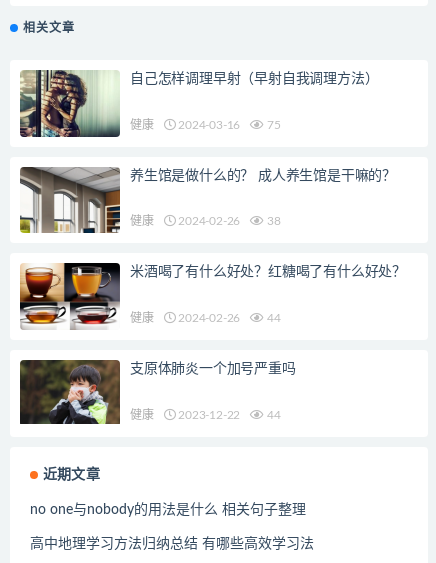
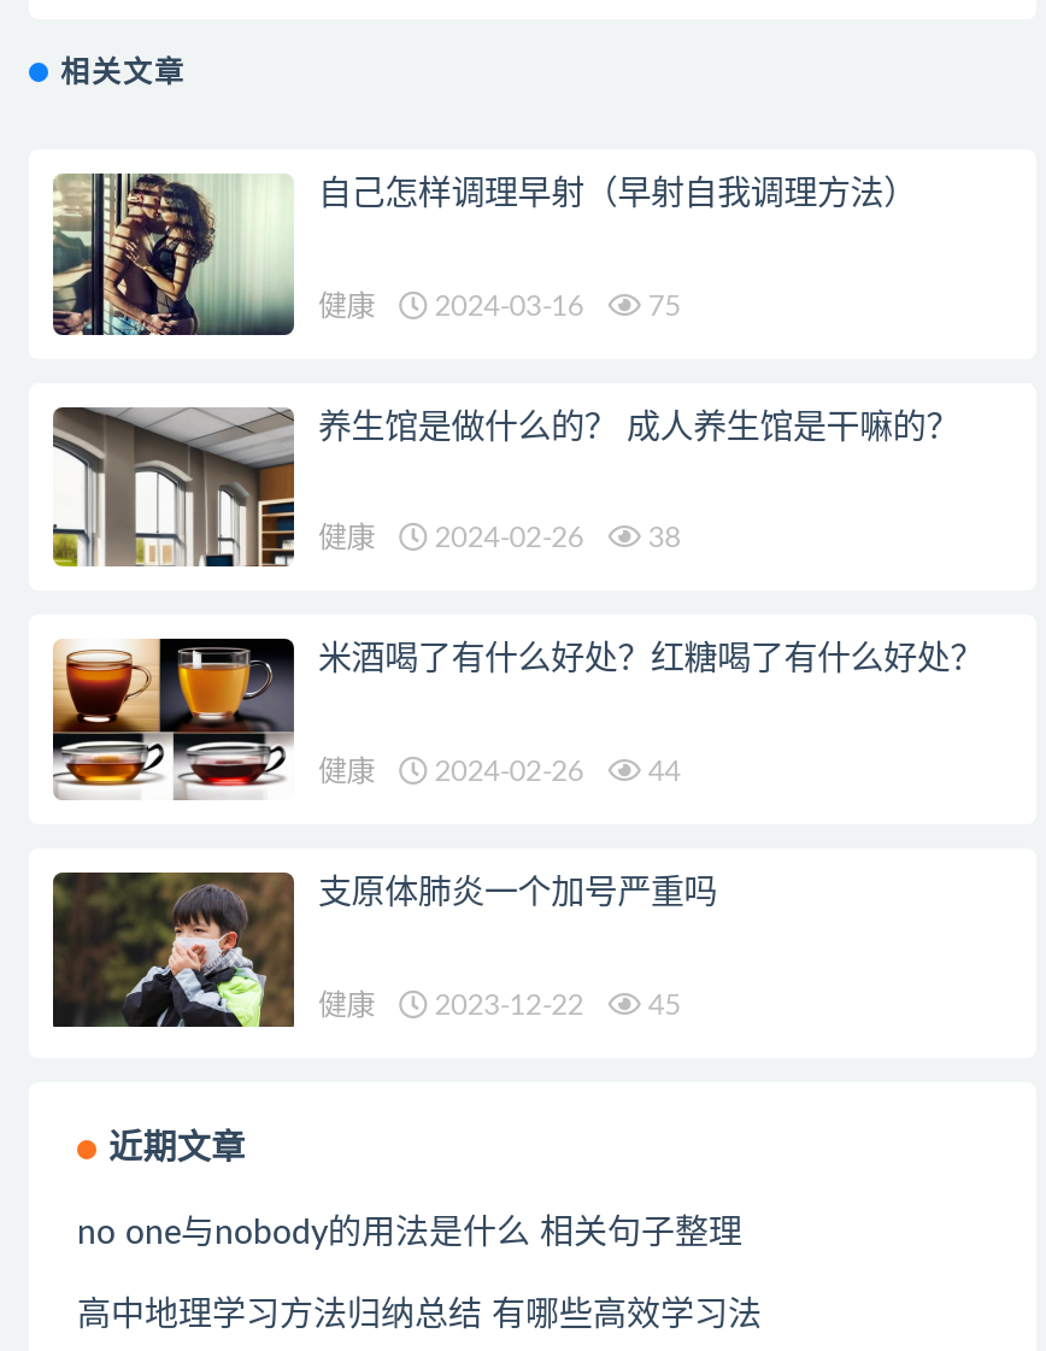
- 健康 2023-12-22 44
+ 健康 2023-12-22 45
